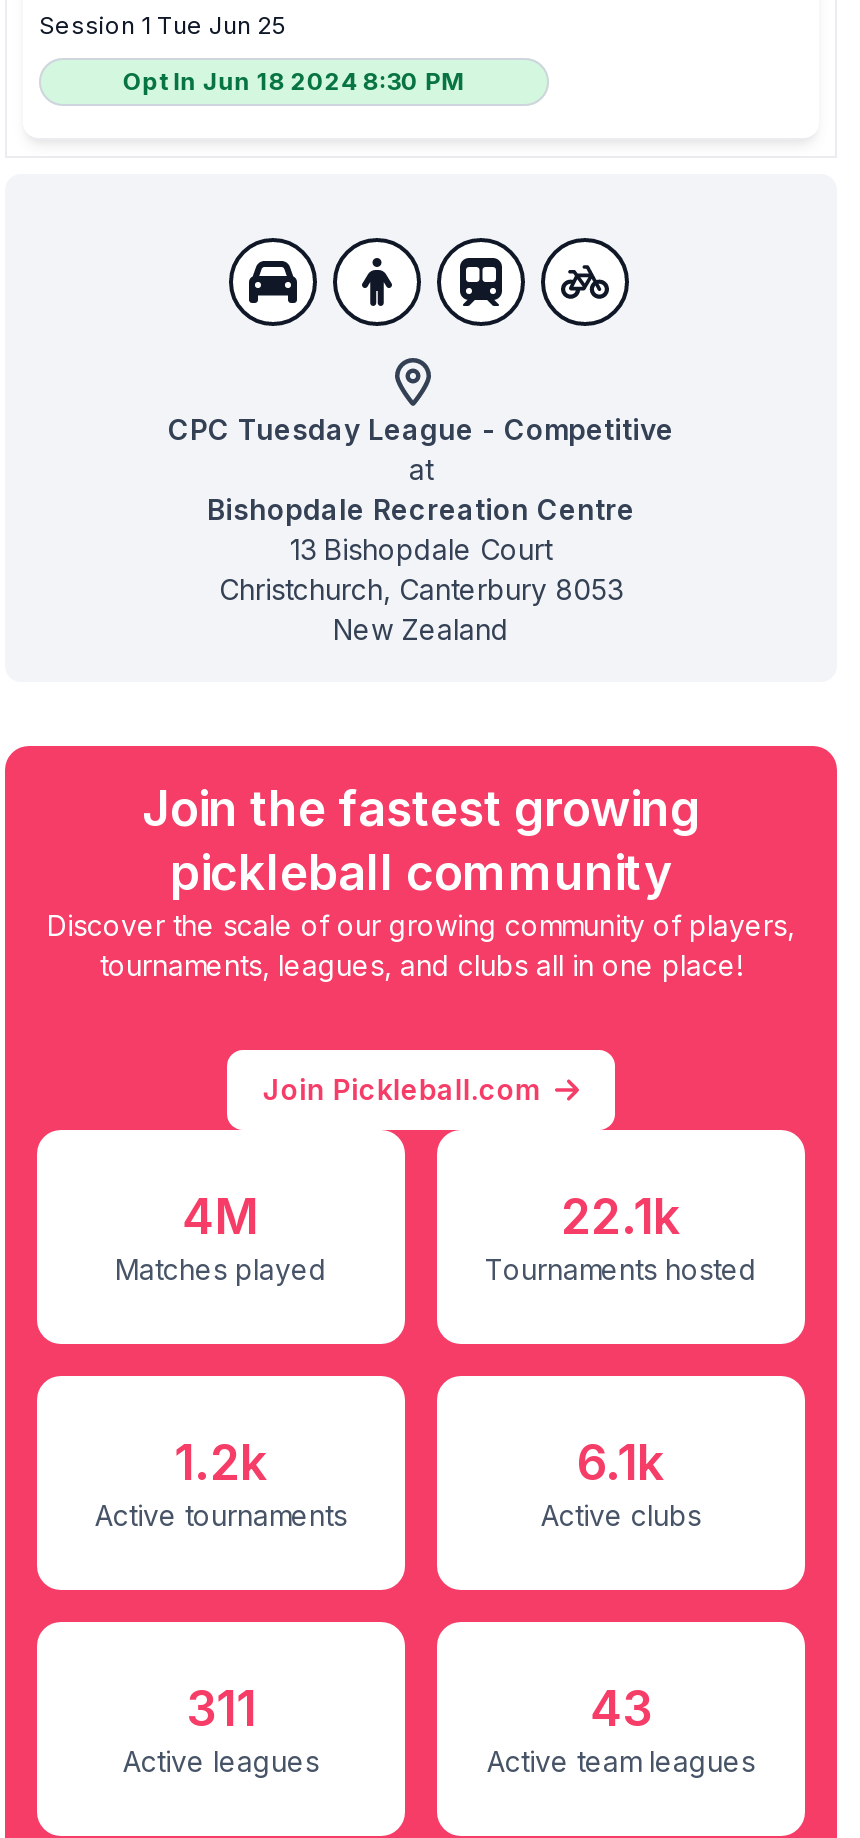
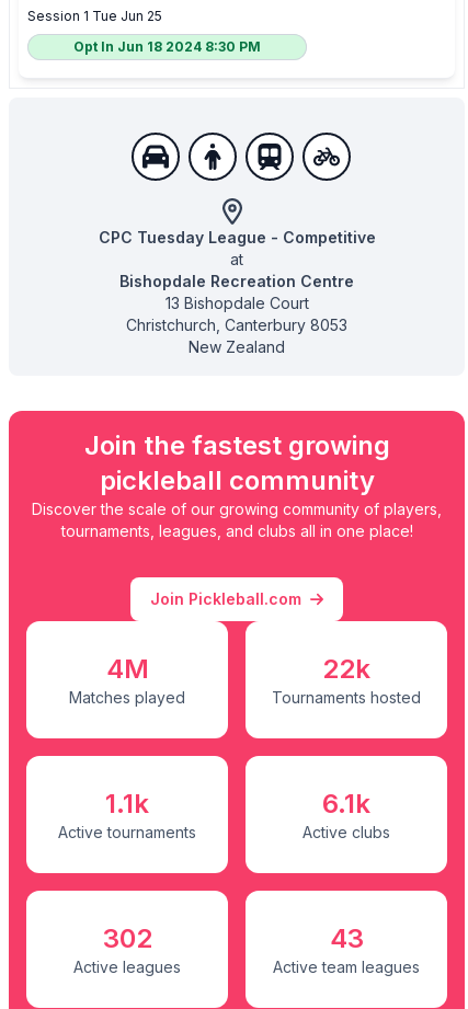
- 22.1k
+ 22k

- 1.2k
+ 1.1k

- 311
+ 302
